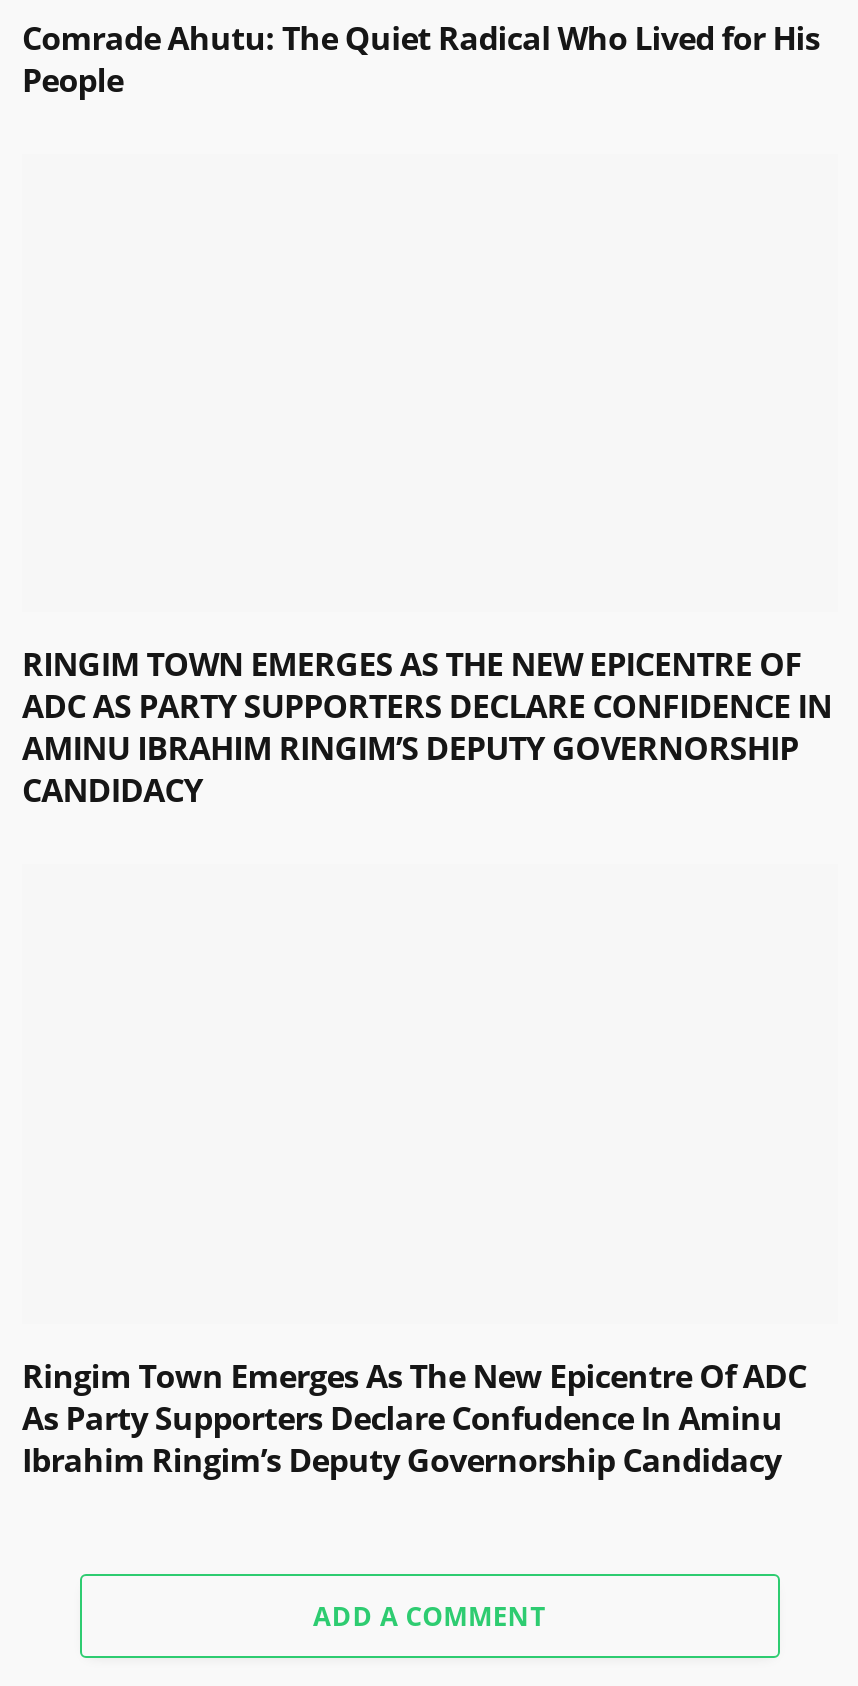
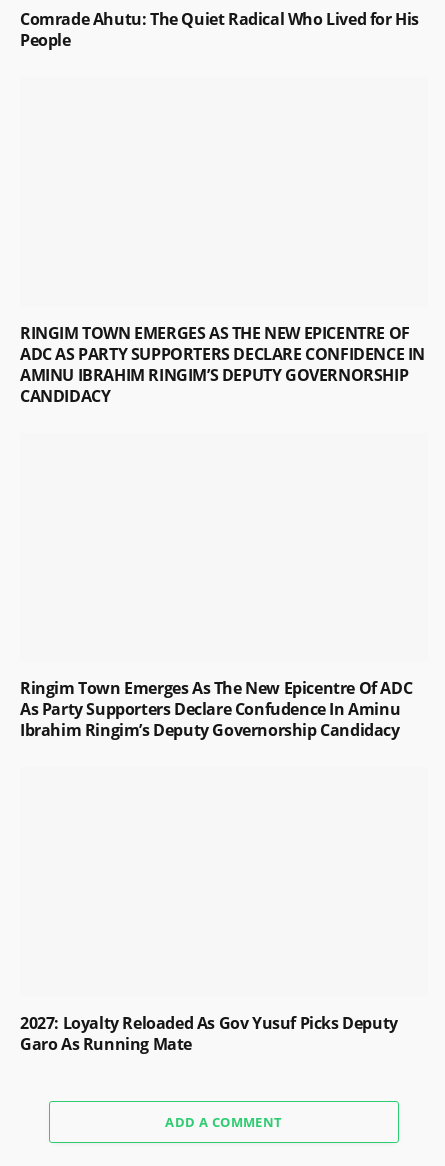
+ 2027: Loyalty Reloaded As Gov Yusuf Picks Deputy
+ Garo As Running Mate
